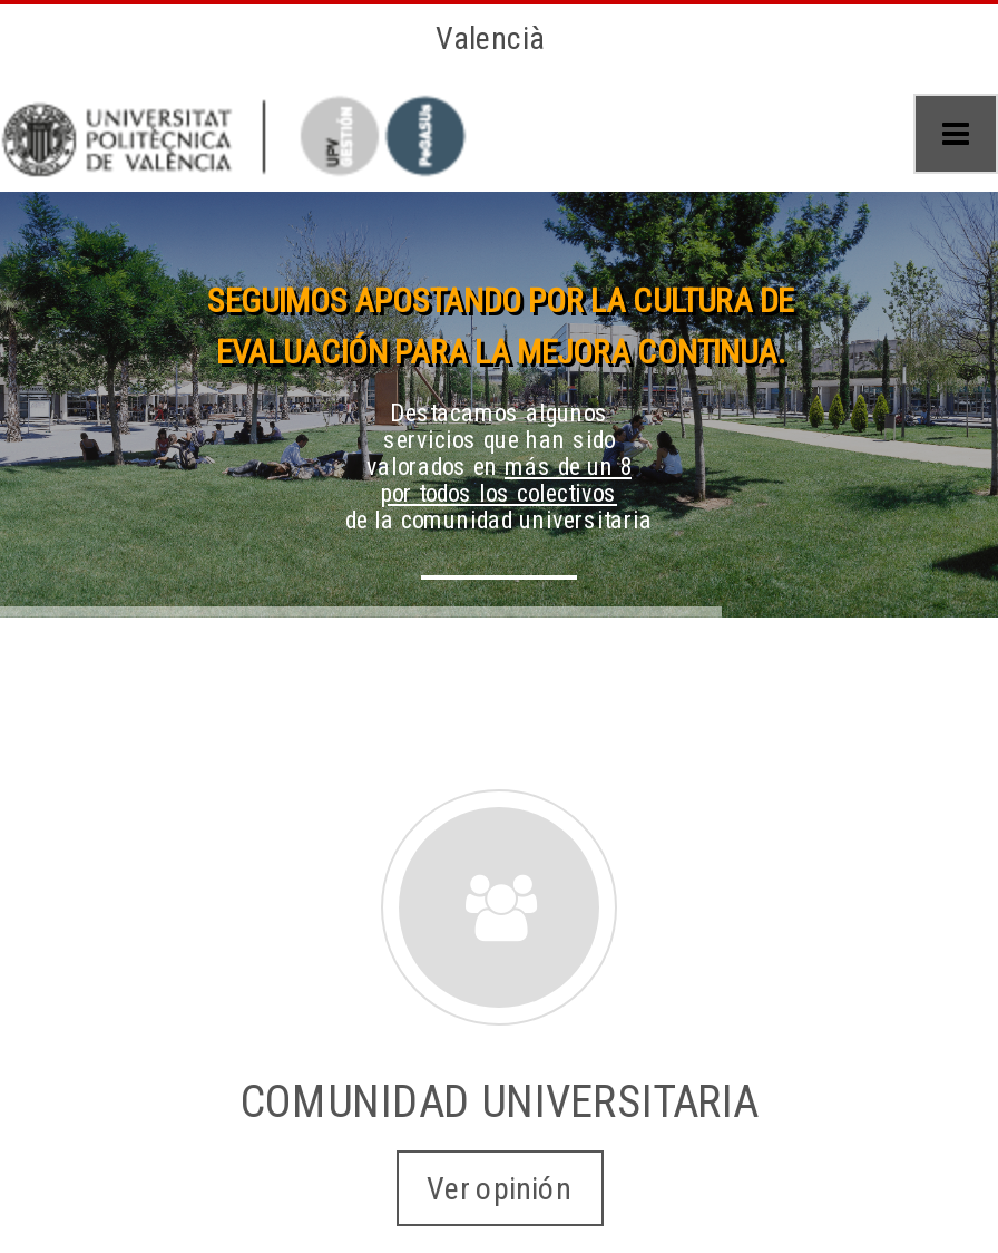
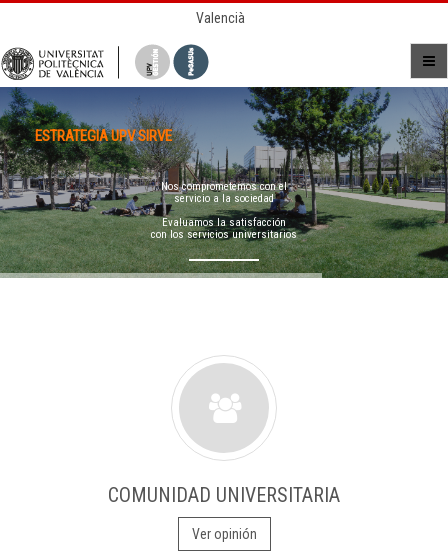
- SEGUIMOS APOSTANDO POR LA CULTURA DE
- EVALUACIÓN PARA LA MEJORA CONTINUA.
- Destacamos algunos
- servicios que han sido
- valorados en más de un 8
- por todos los colectivos
- de la comunidad universitaria
+ ESTRATEGIA UPV SIRVE
+ Nos comprometemos con el
+ servicio a la sociedad
+ Evaluamos la satisfacción
+ con los servicios universitarios
